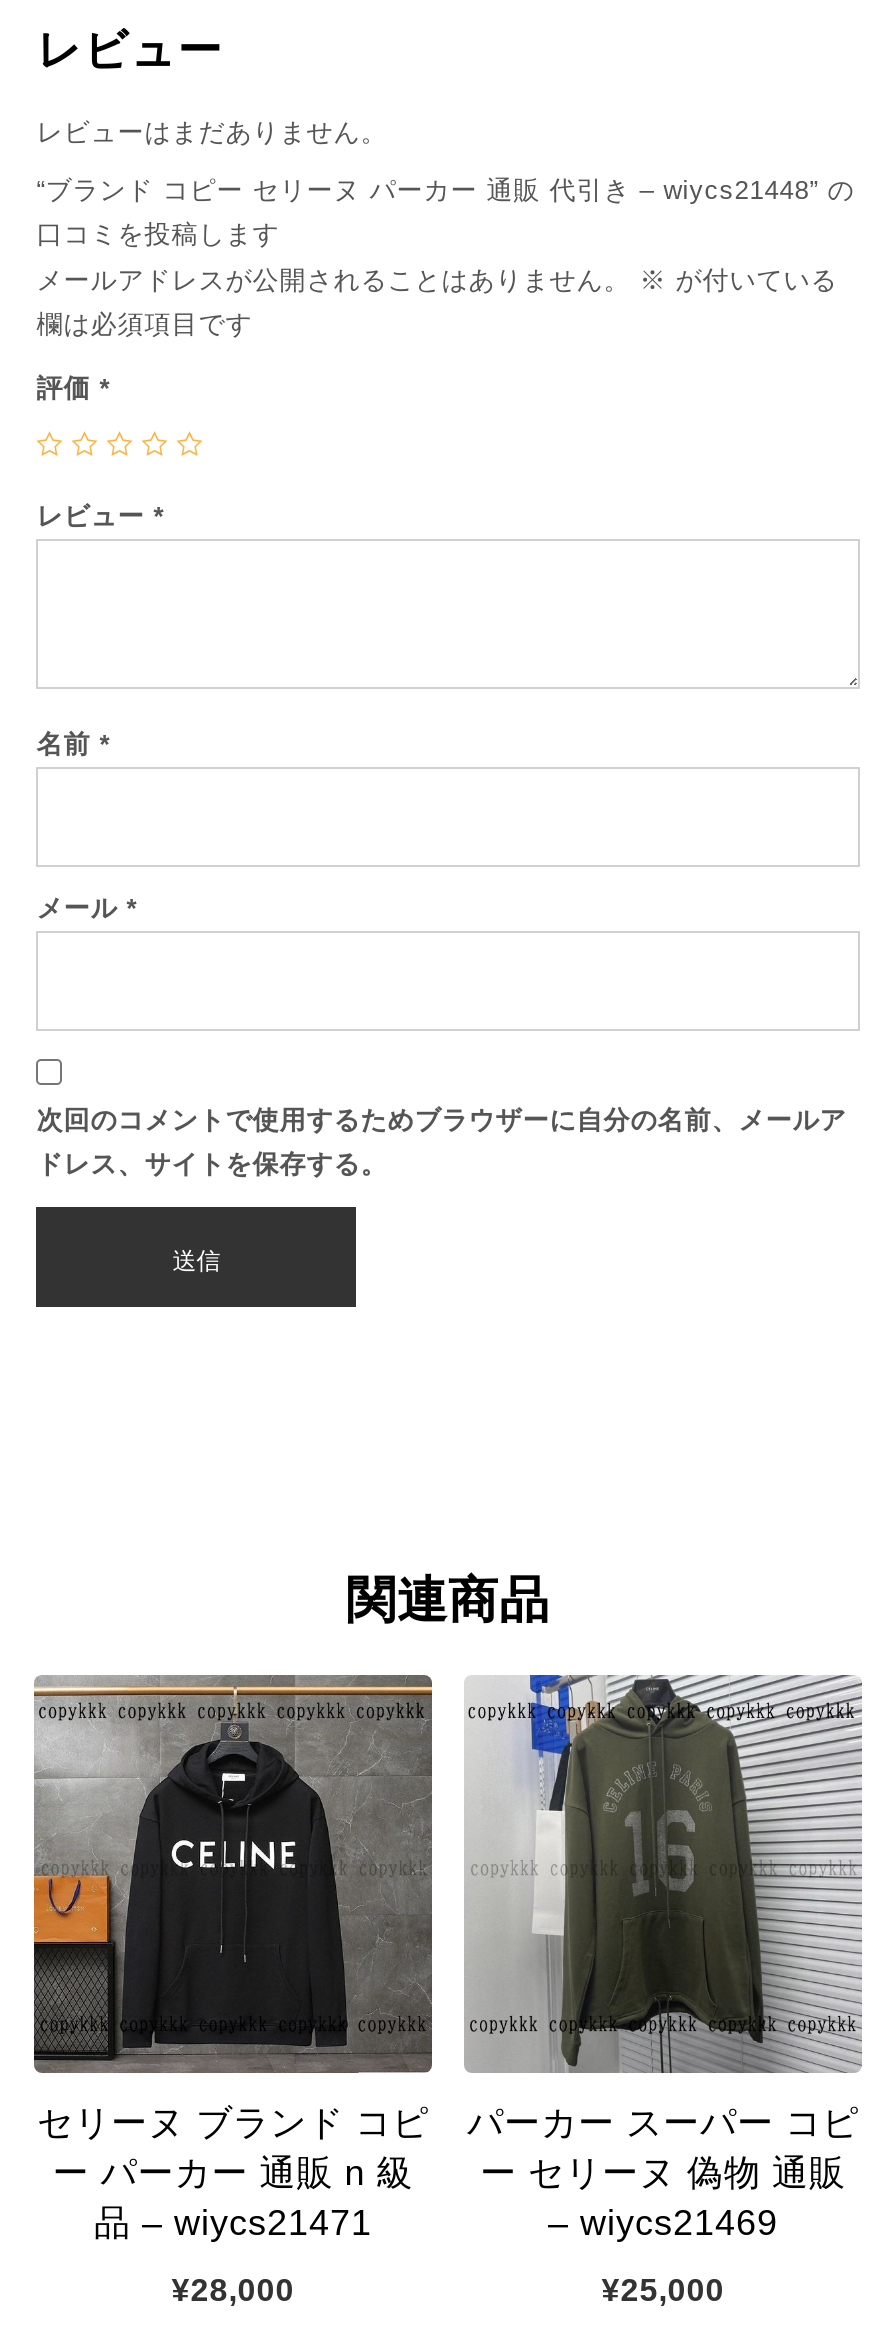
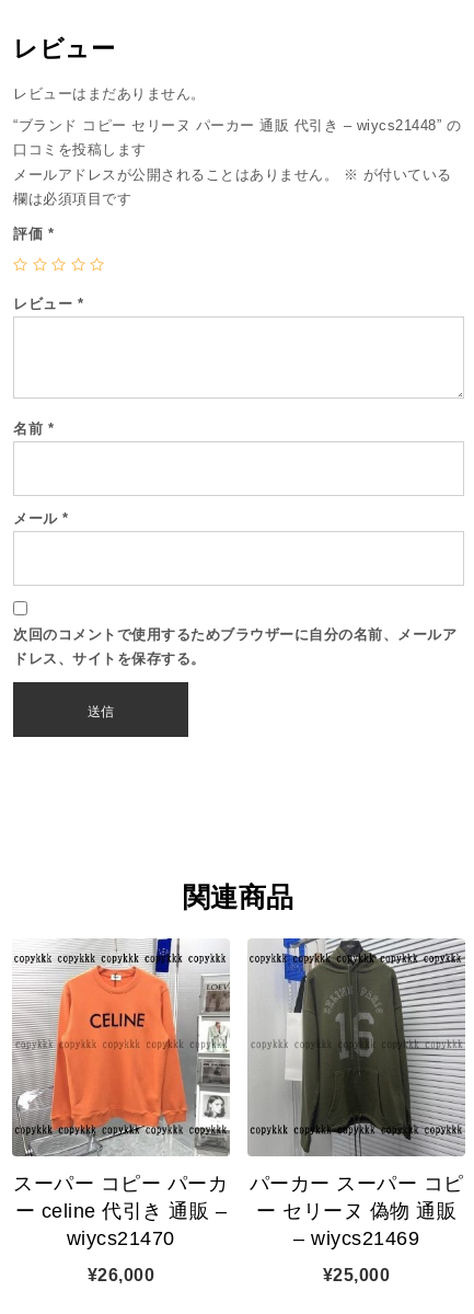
- [image]
- セリーヌ ブランド コピ
- ー パーカー 通販 n 級
- 品 – wiycs21471
+ [image]
+ スーパー コピー パーカ
+ ー celine 代引き 通販 –
+ wiycs21470

- ¥28,000
+ ¥26,000
